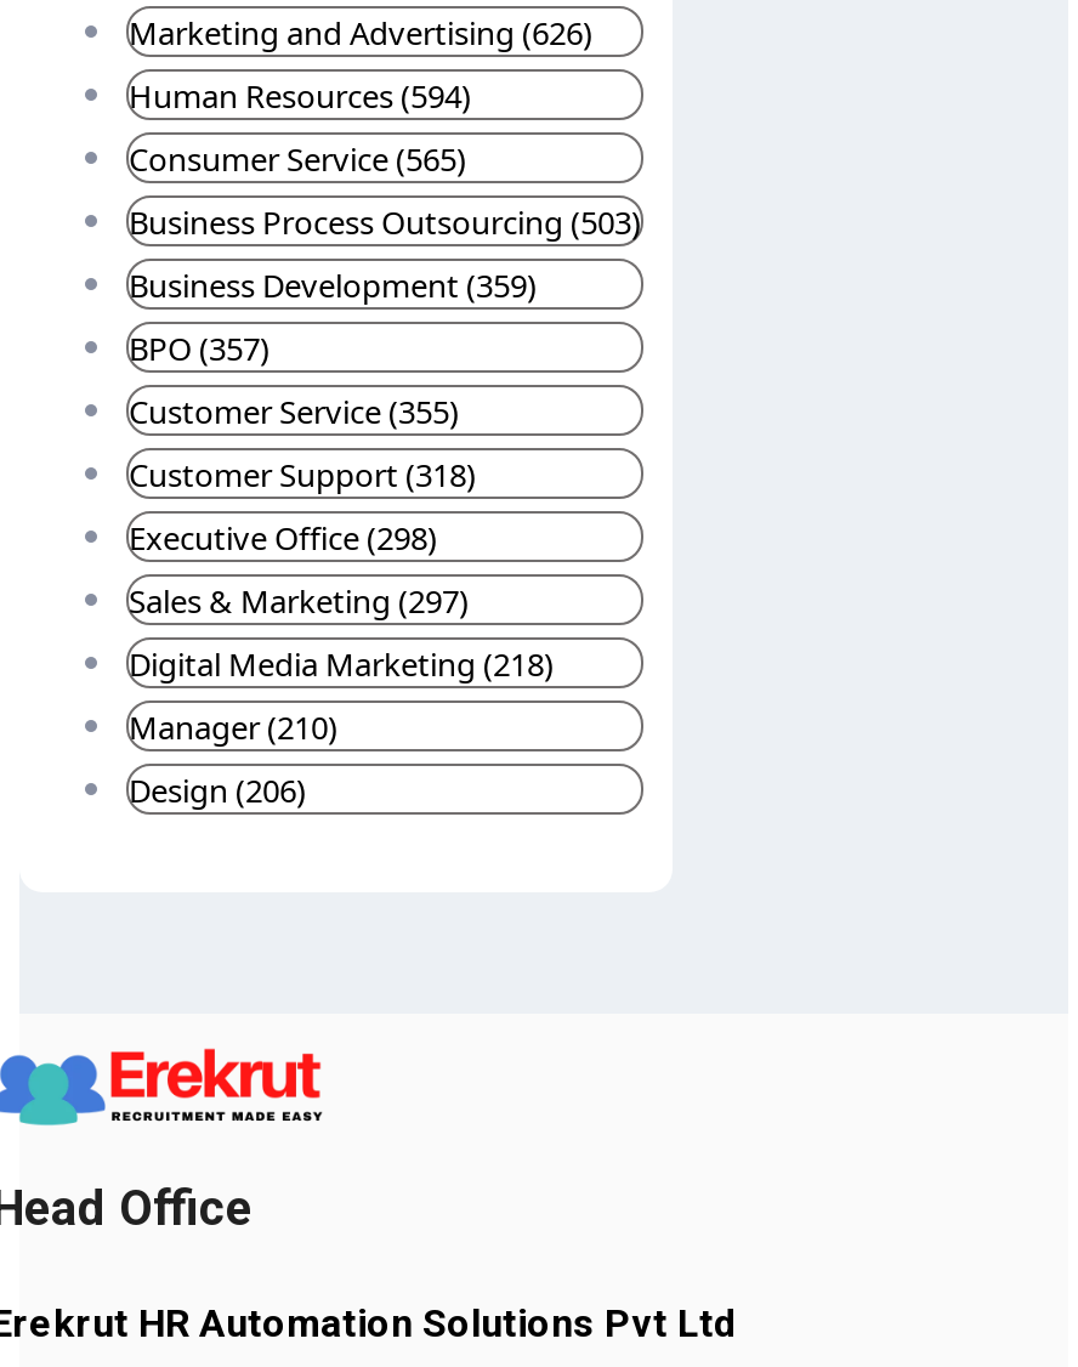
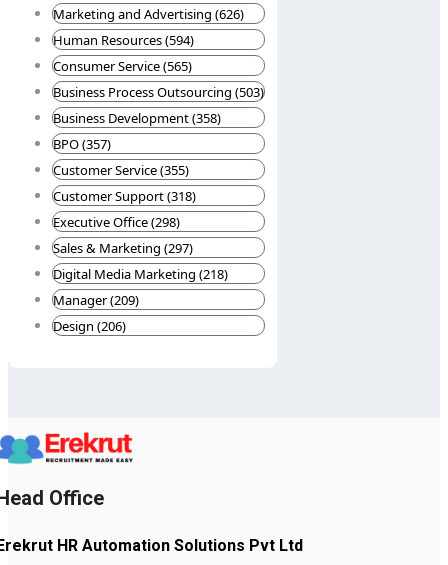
- Business Development (359)
+ Business Development (358)

- Manager (210)
+ Manager (209)
